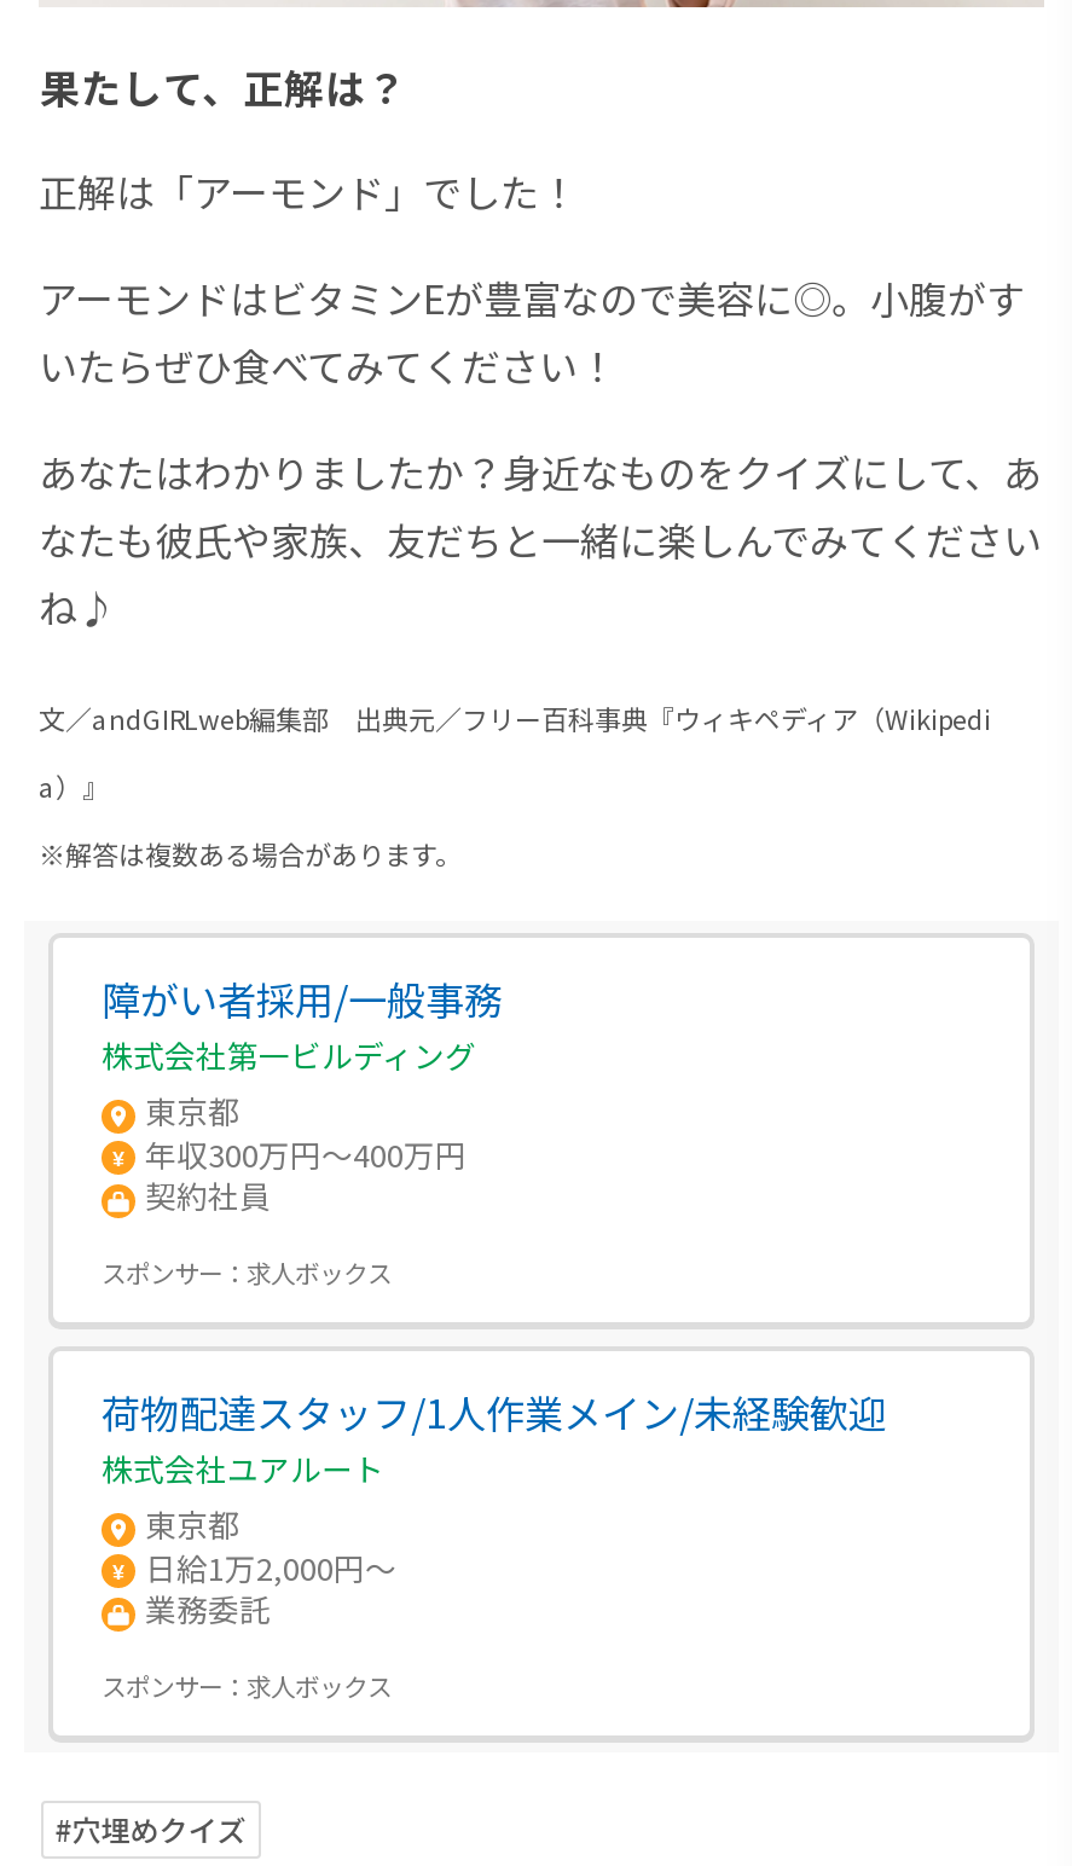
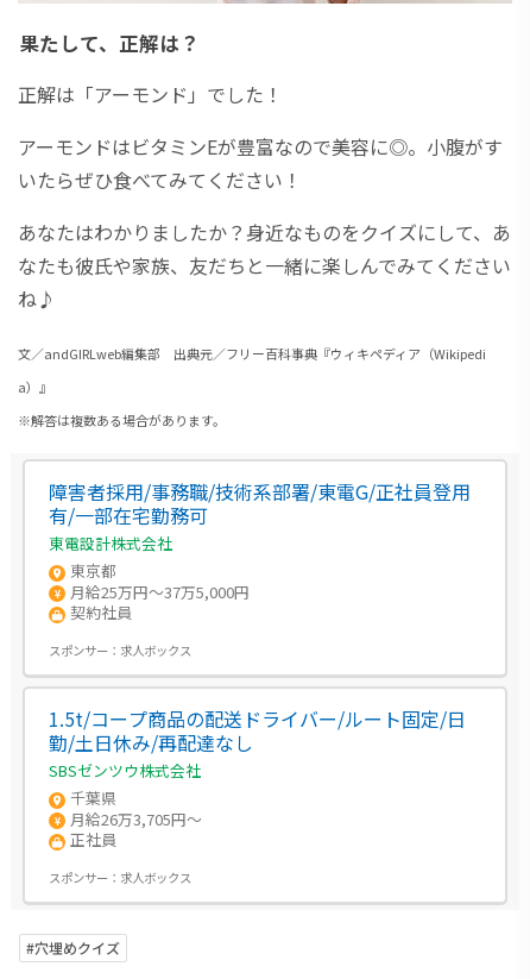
- 障がい者採用/一般事務
- 株式会社第一ビルディング
+ 障害者採用/事務職/技術系部署/東電G/正社員登用
+ 有/一部在宅勤務可
+ 東電設計株式会社

- 年収300万円～400万円
+ 月給25万円～37万5,000円

- 荷物配達スタッフ/1人作業メイン/未経験歓迎
- 株式会社ユアルート
- 東京都
- 日給1万2,000円～
- 業務委託
+ 1.5t/コープ商品の配送ドライバー/ルート固定/日
+ 勤/土日休み/再配達なし
+ SBSゼンツウ株式会社
+ 千葉県
+ 月給26万3,705円～
+ 正社員
